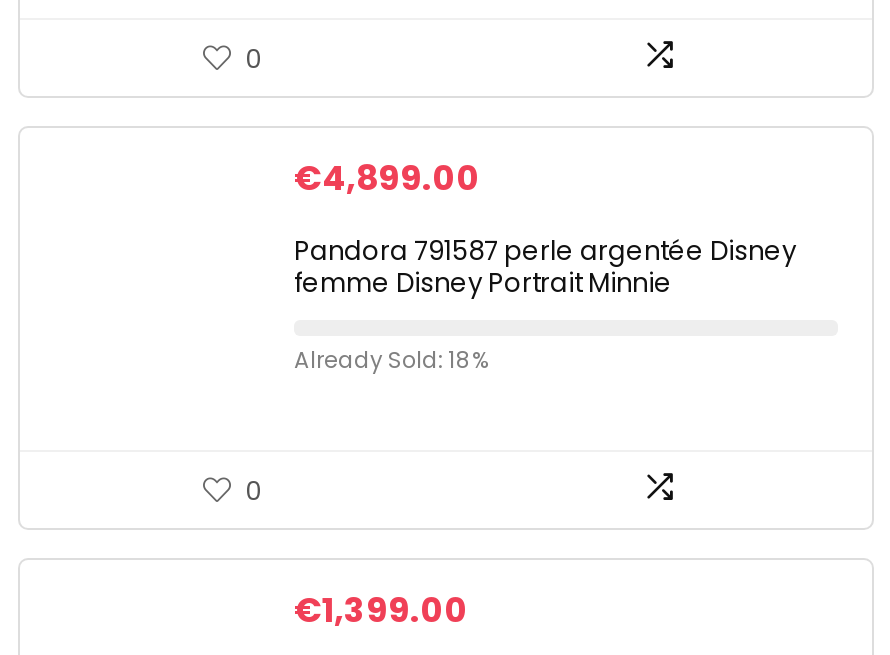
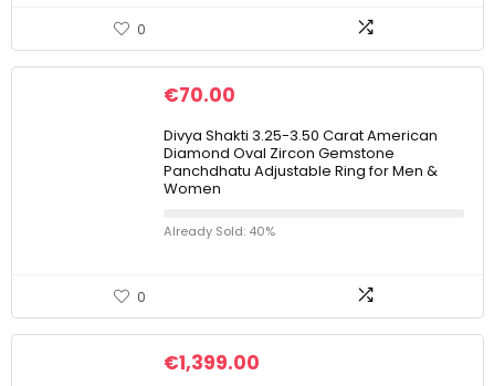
- €4,899.00
+ €70.00

- Pandora 791587 perle argentée Disney
- femme Disney Portrait Minnie
+ Divya Shakti 3.25-3.50 Carat American
+ Diamond Oval Zircon Gemstone
+ Panchdhatu Adjustable Ring for Men &
+ Women

- Already Sold: 18%
+ Already Sold: 40%
